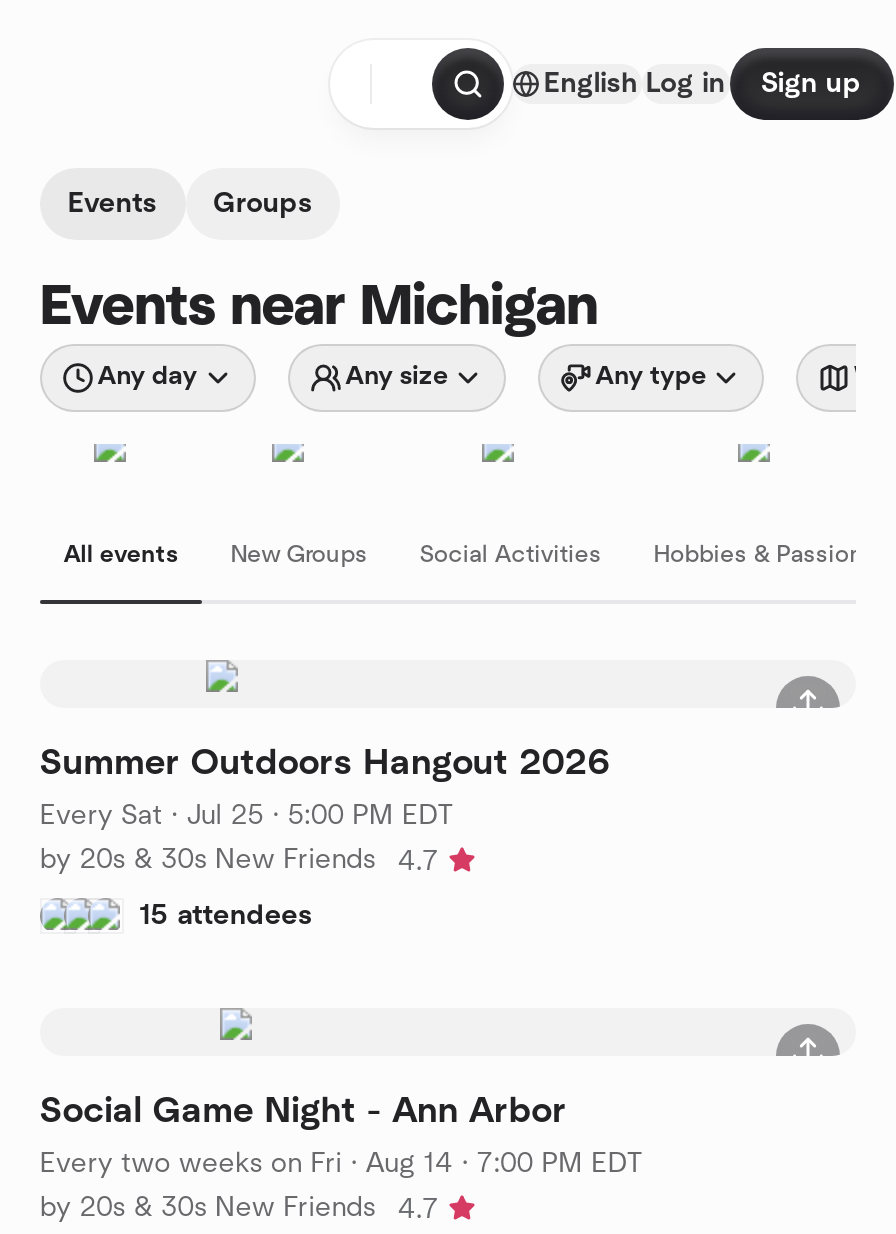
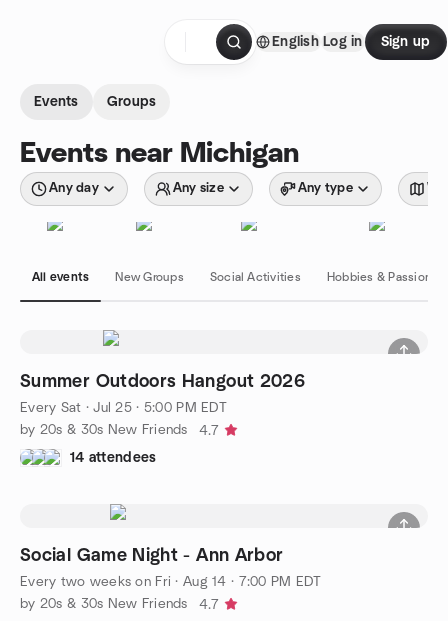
- 15 attendees
+ 14 attendees
